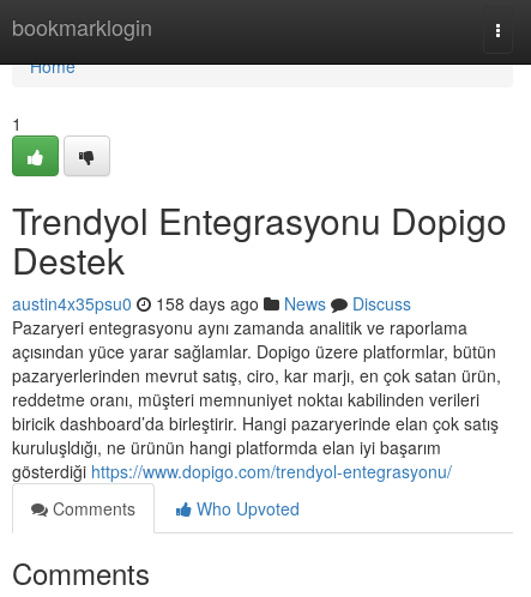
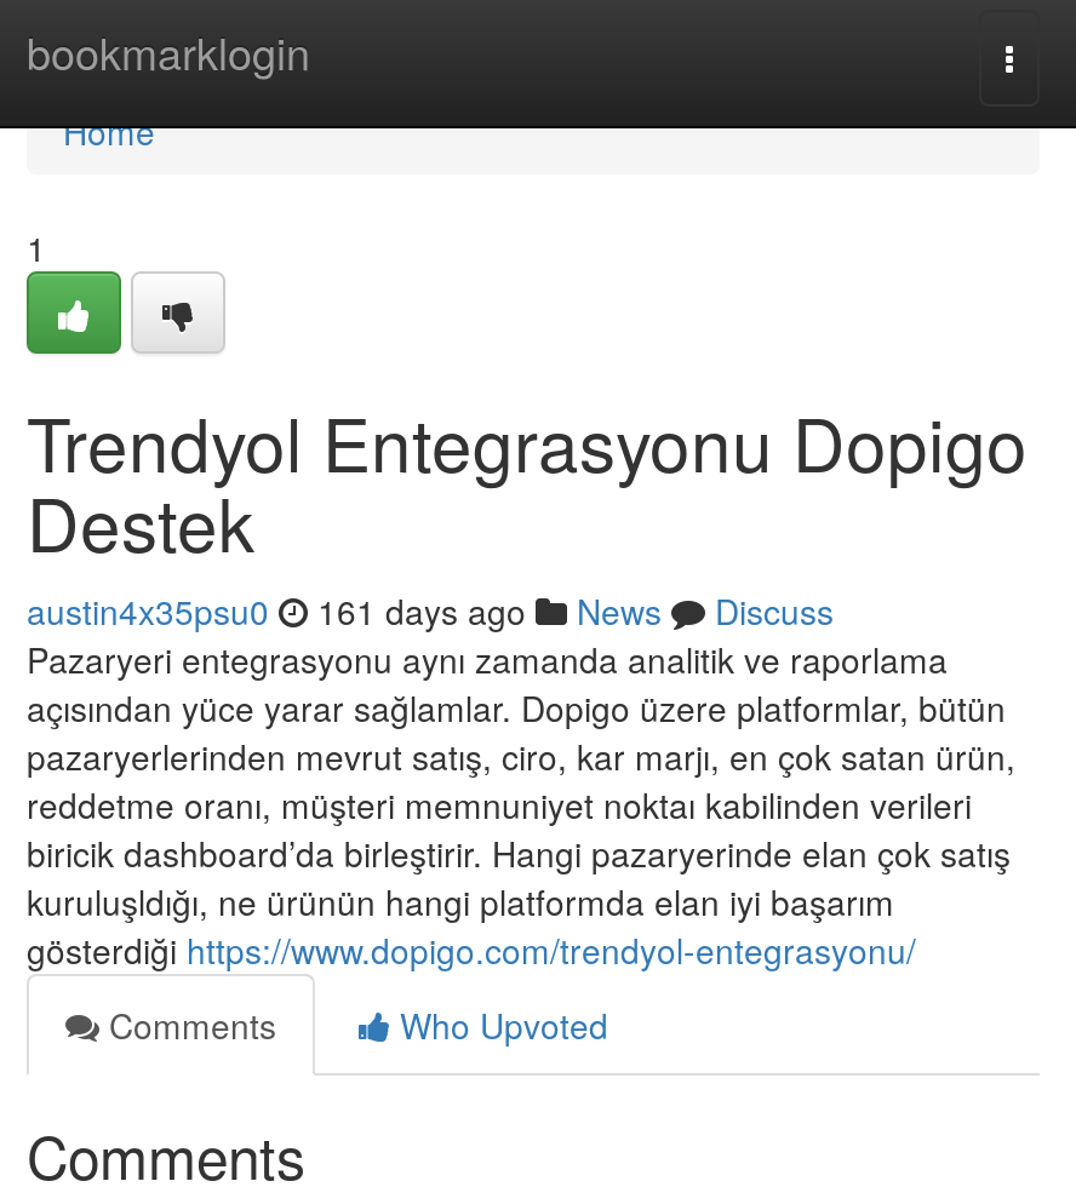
- austin4x35psu0 158 days ago News Discuss
+ austin4x35psu0 161 days ago News Discuss
